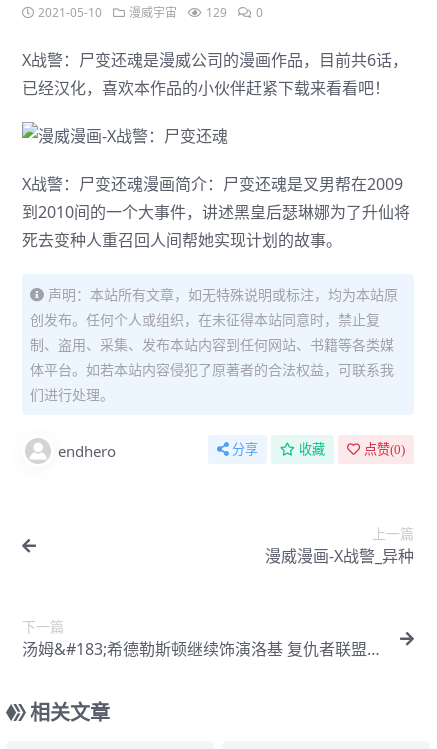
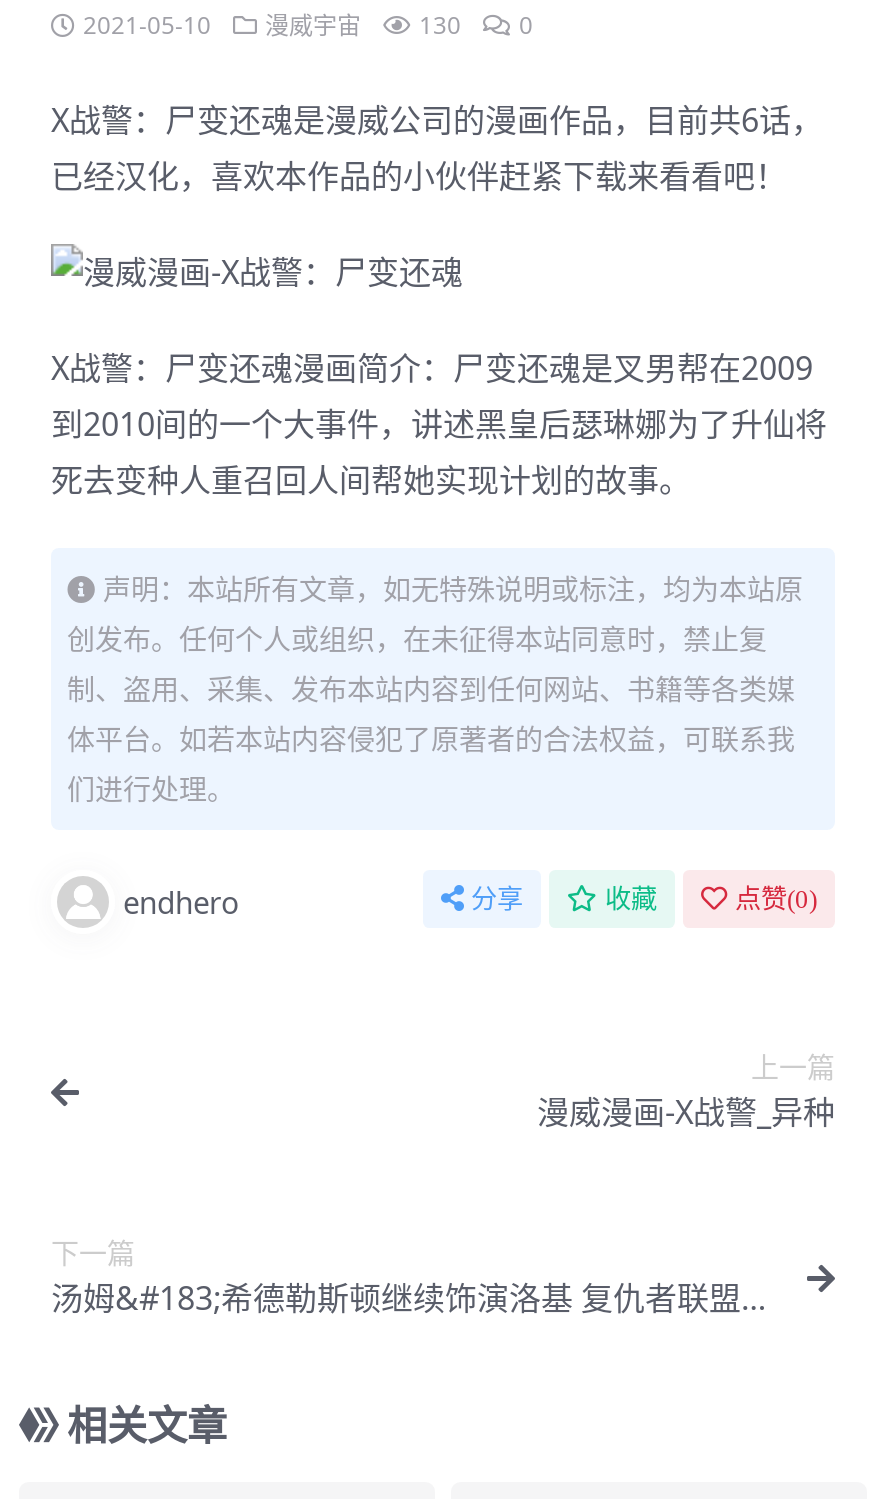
- 2021-05-10 漫威宇宙 129 0
+ 2021-05-10 漫威宇宙 130 0
